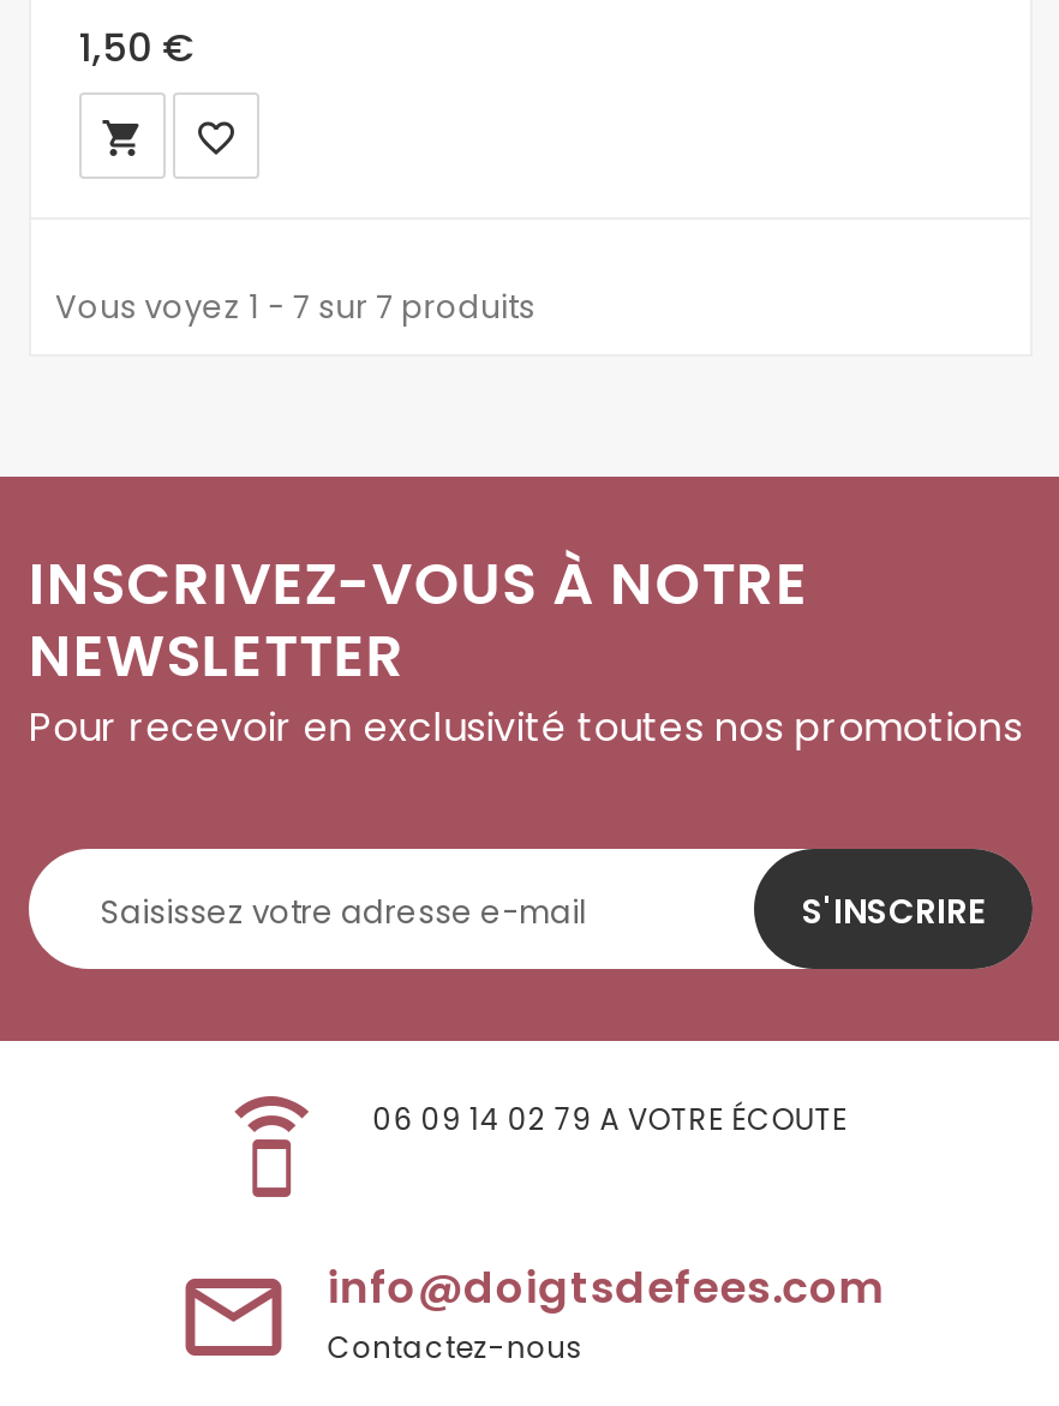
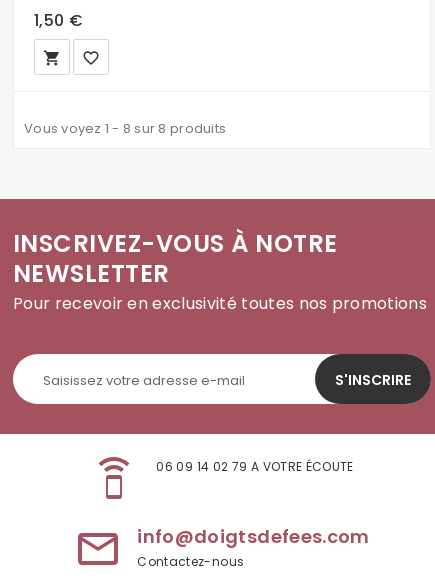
- Vous voyez 1 - 7 sur 7 produits
+ Vous voyez 1 - 8 sur 8 produits
